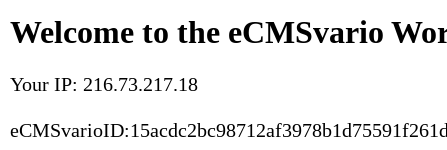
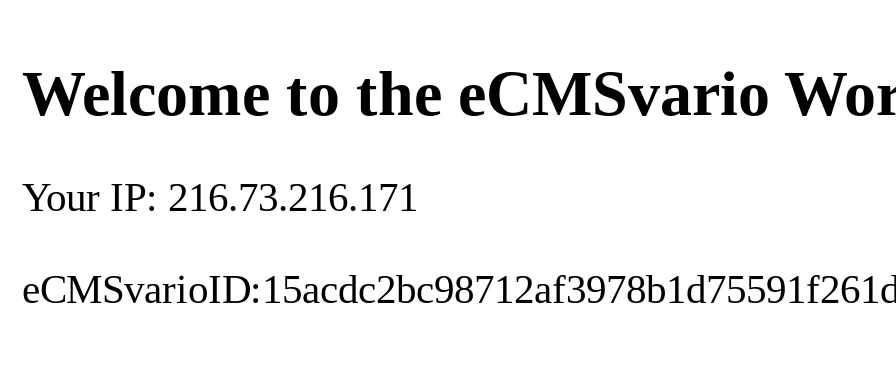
- Your IP: 216.73.217.18
+ Your IP: 216.73.216.171
